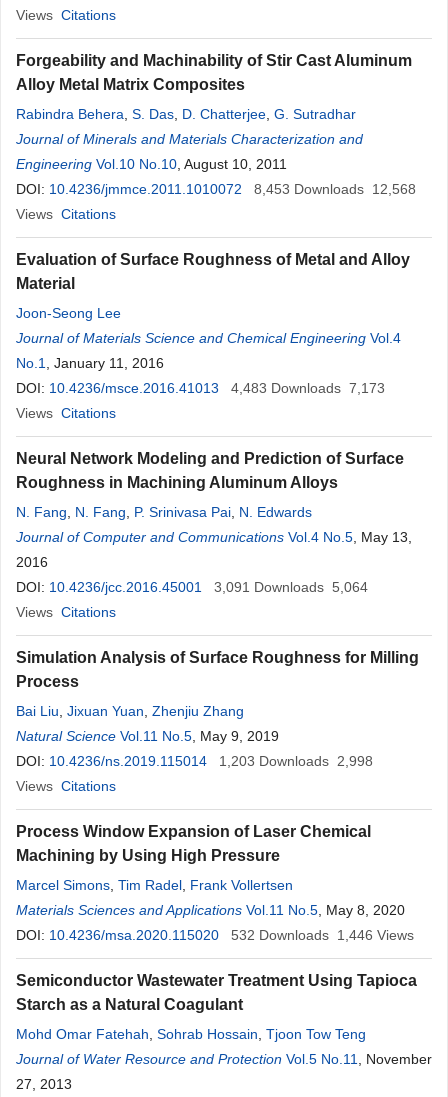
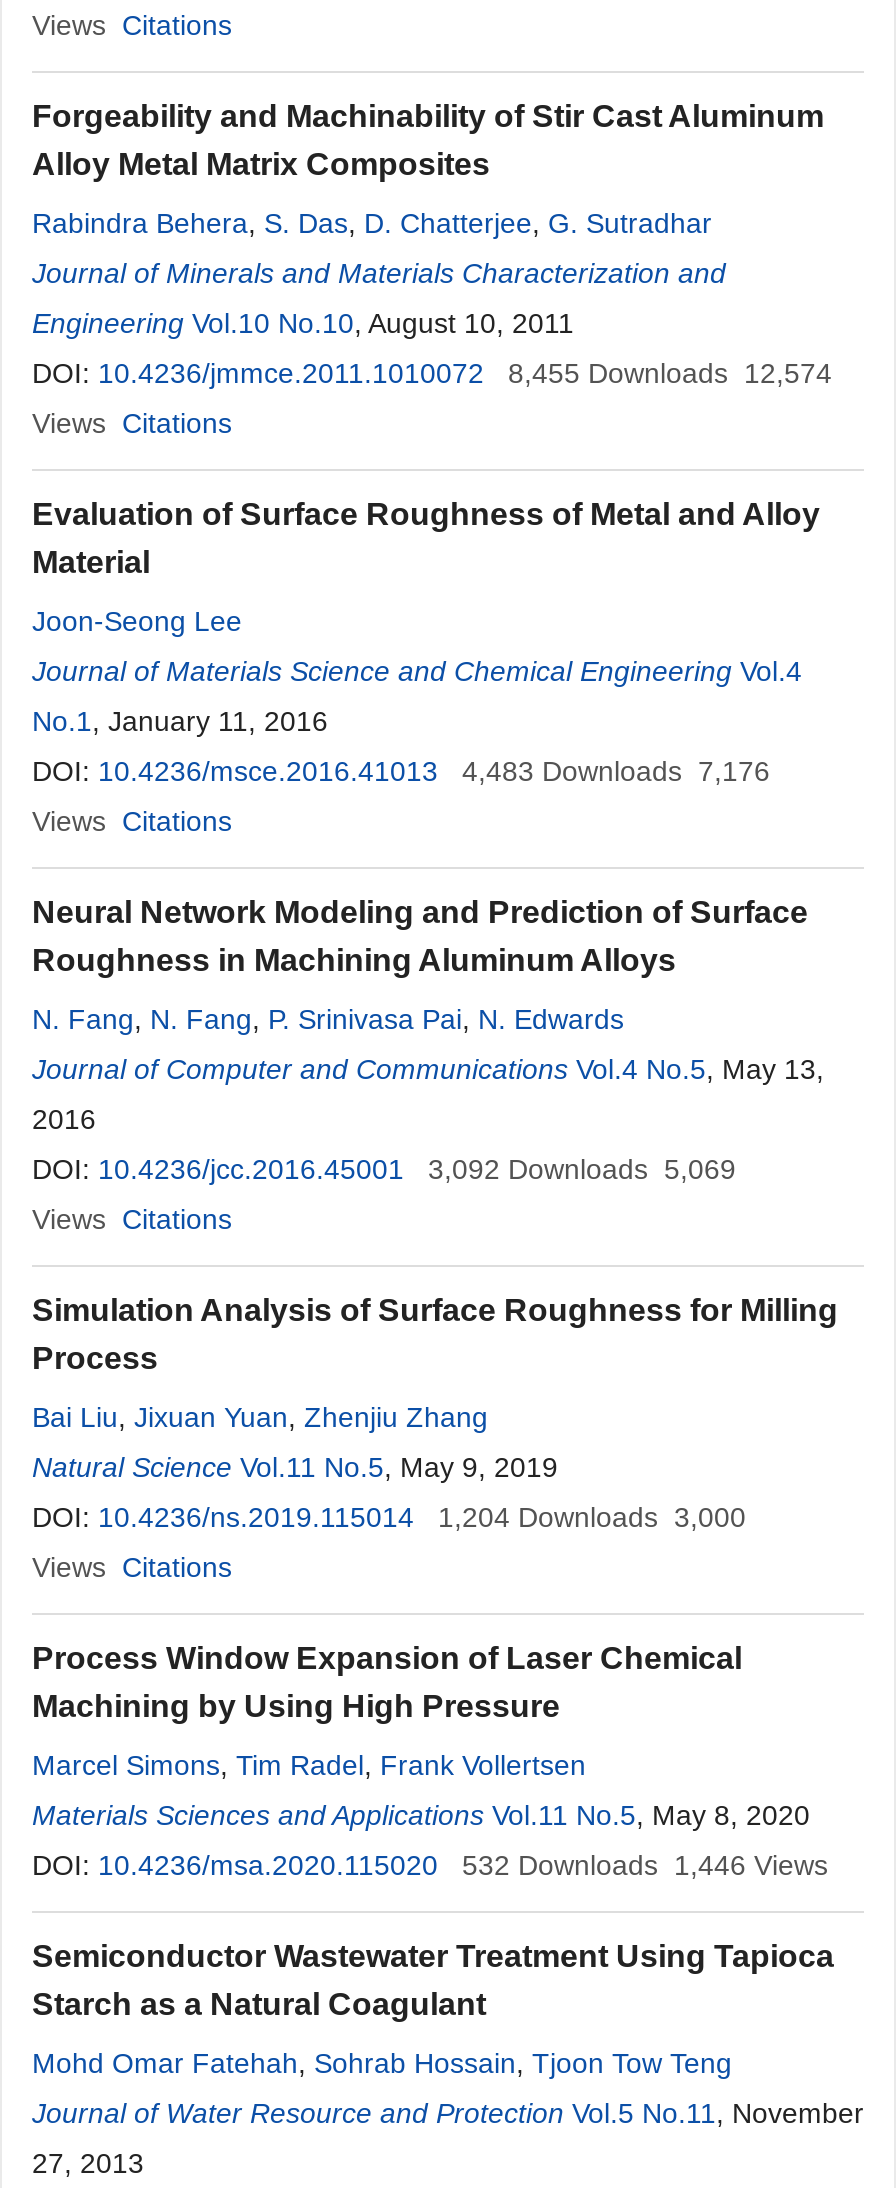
- DOI: 10.4236/jmmce.2011.1010072 8,453 Downloads 12,568
+ DOI: 10.4236/jmmce.2011.1010072 8,455 Downloads 12,574

- DOI: 10.4236/msce.2016.41013 4,483 Downloads 7,173
+ DOI: 10.4236/msce.2016.41013 4,483 Downloads 7,176

- DOI: 10.4236/jcc.2016.45001 3,091 Downloads 5,064
+ DOI: 10.4236/jcc.2016.45001 3,092 Downloads 5,069

- DOI: 10.4236/ns.2019.115014 1,203 Downloads 2,998
+ DOI: 10.4236/ns.2019.115014 1,204 Downloads 3,000
